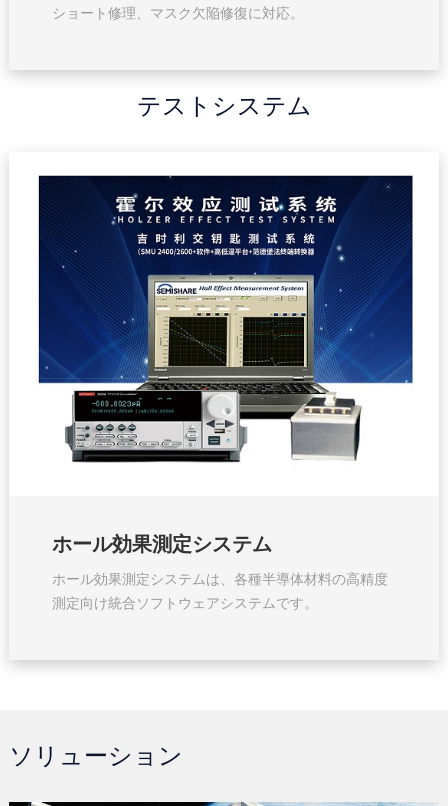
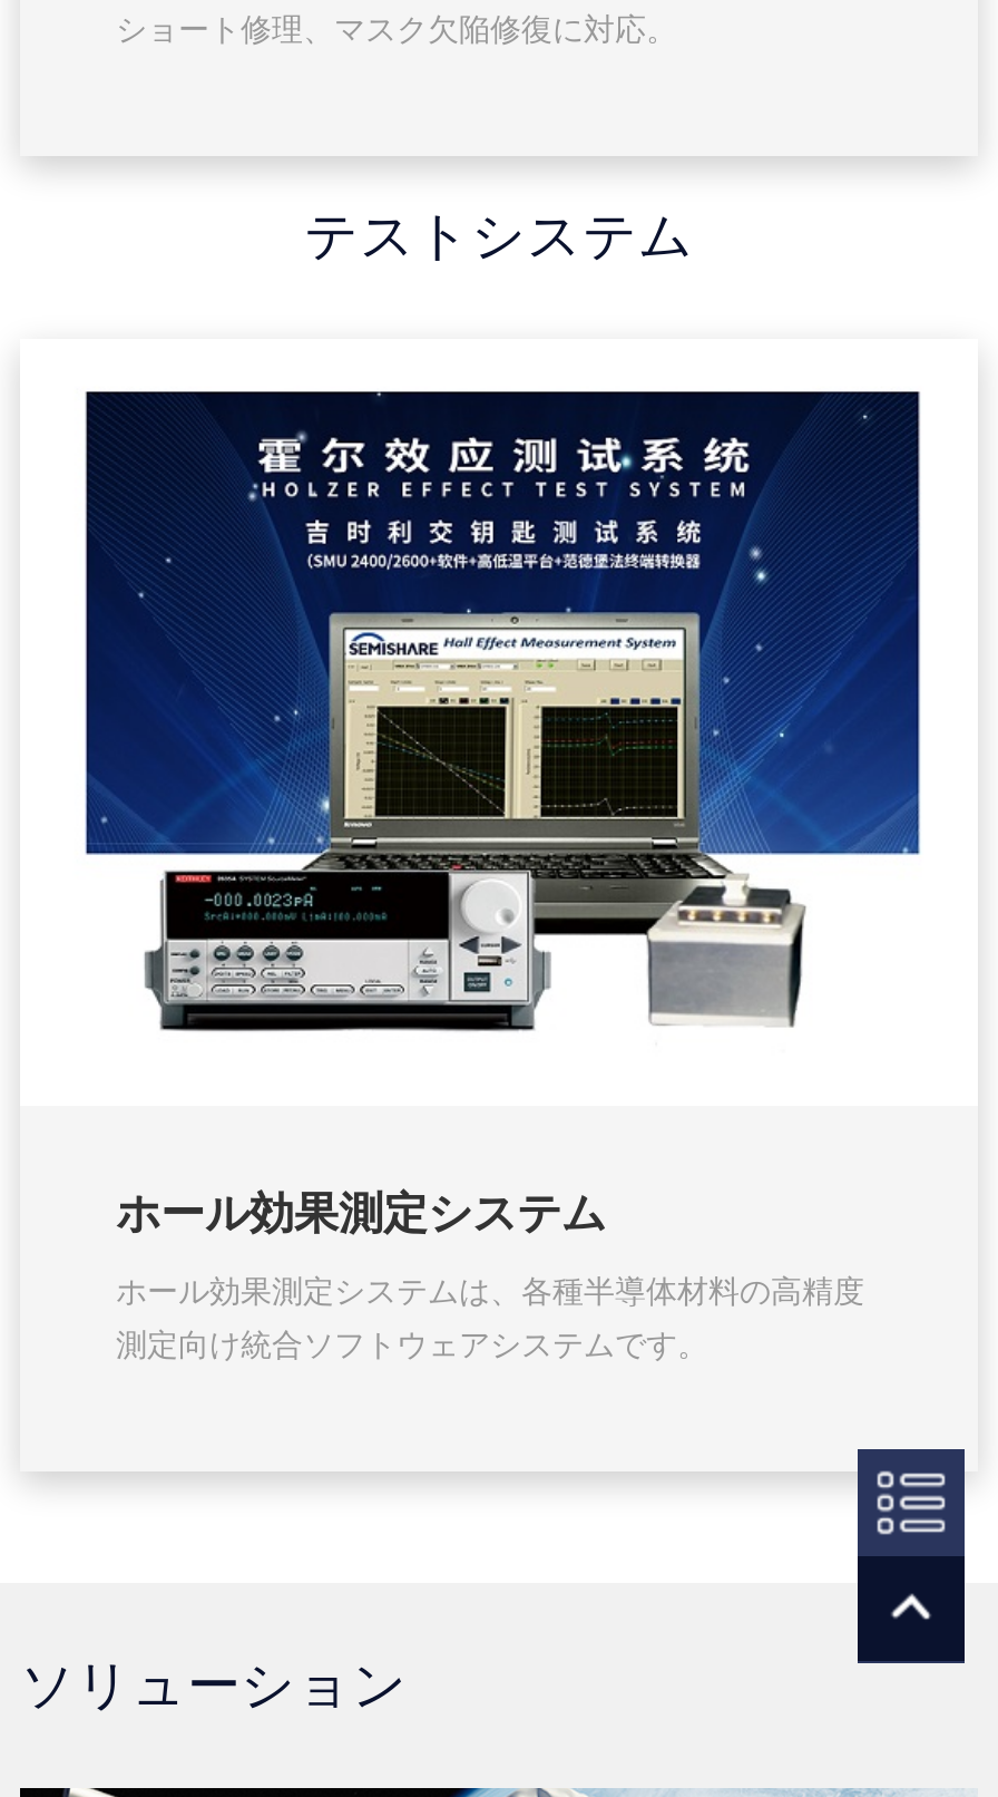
+ [image]
